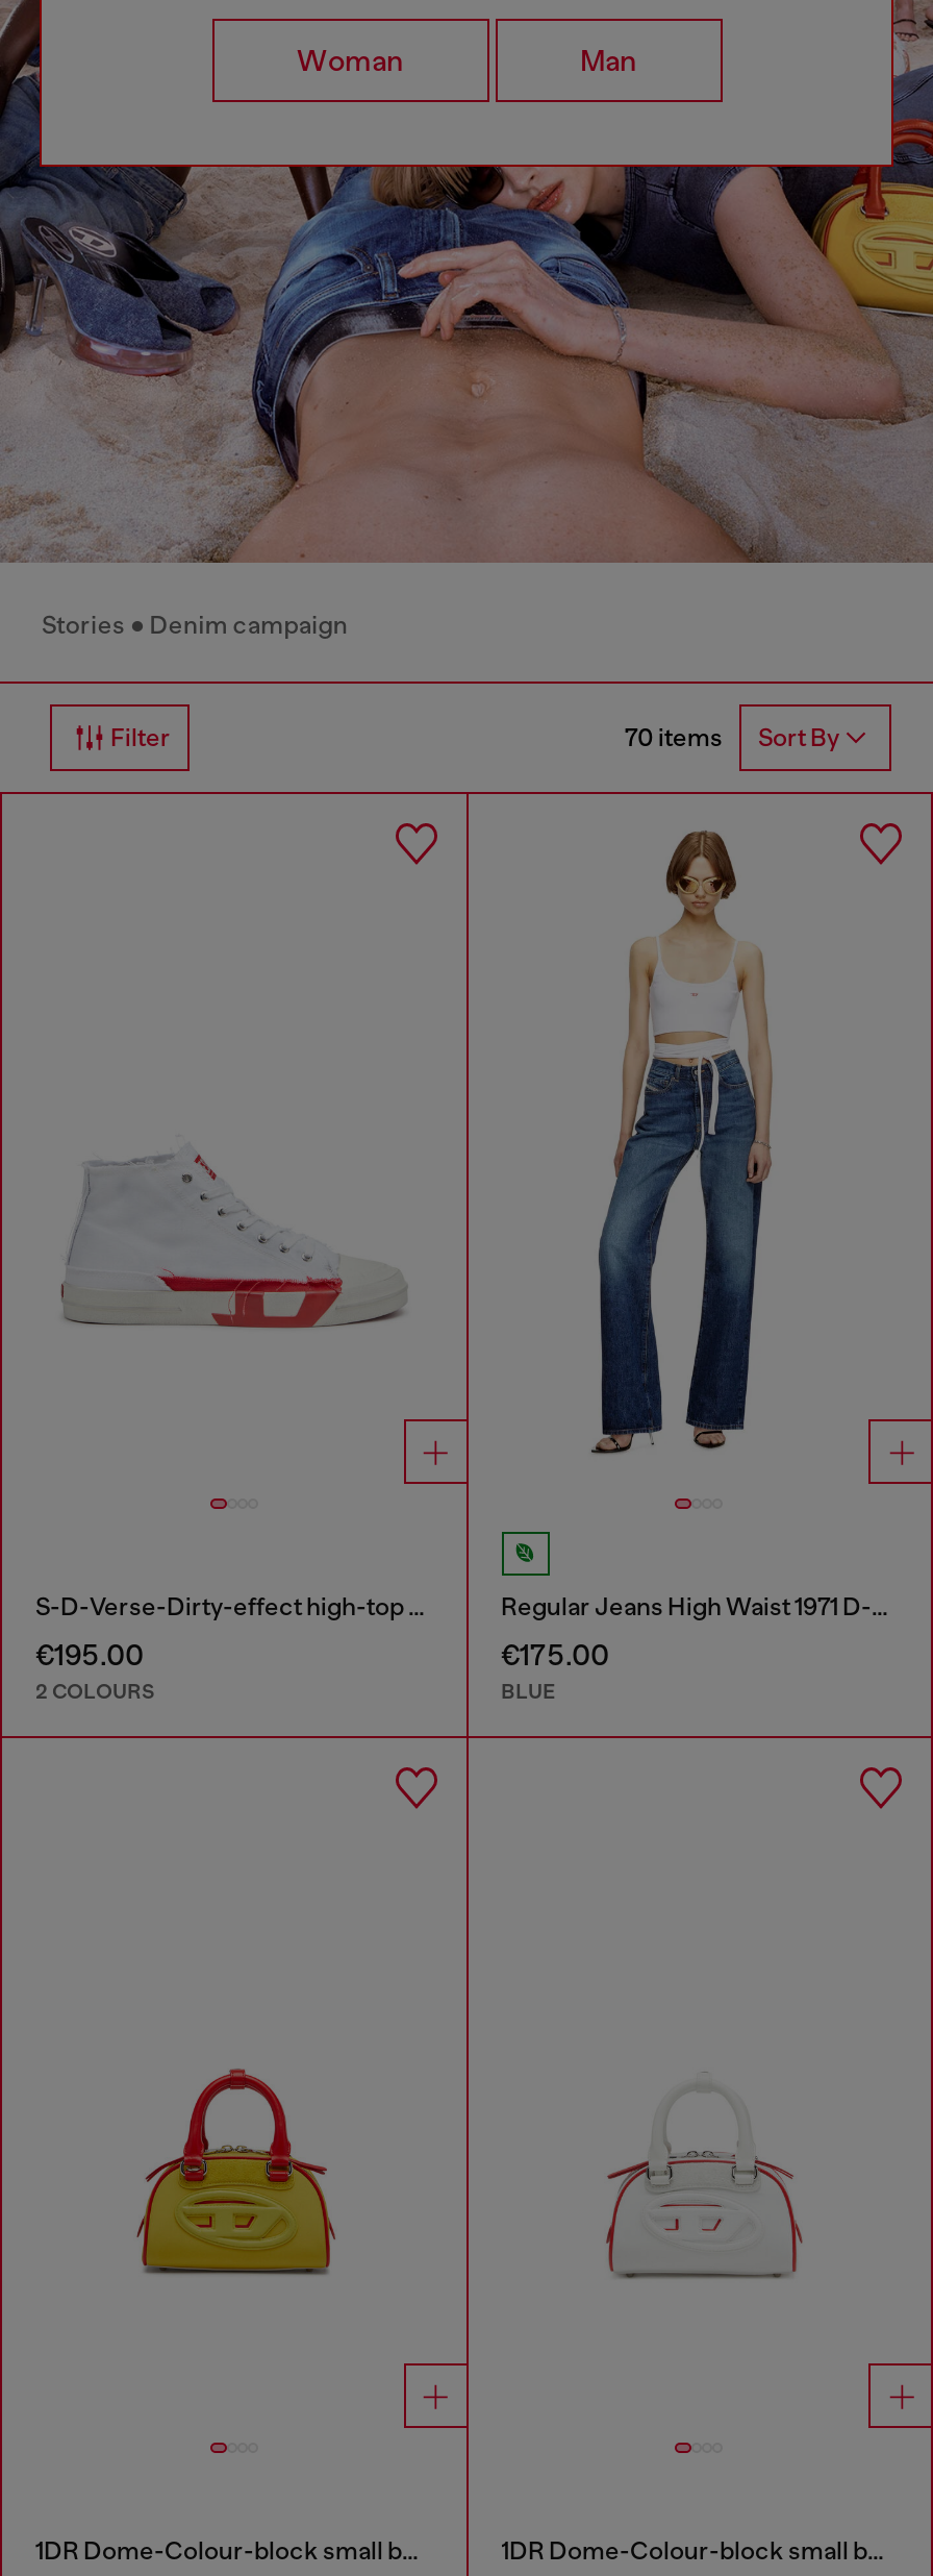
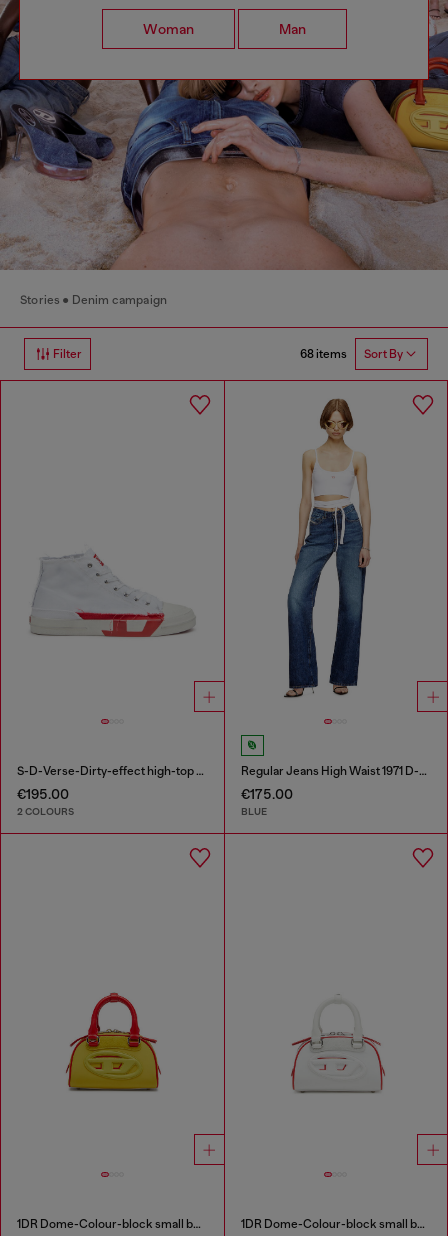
- 70 items Sort By
+ 68 items Sort By
